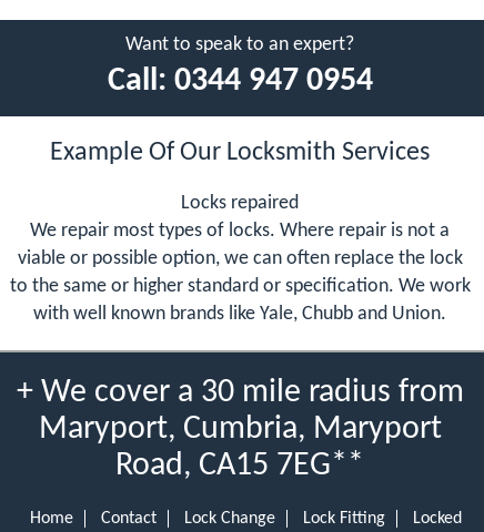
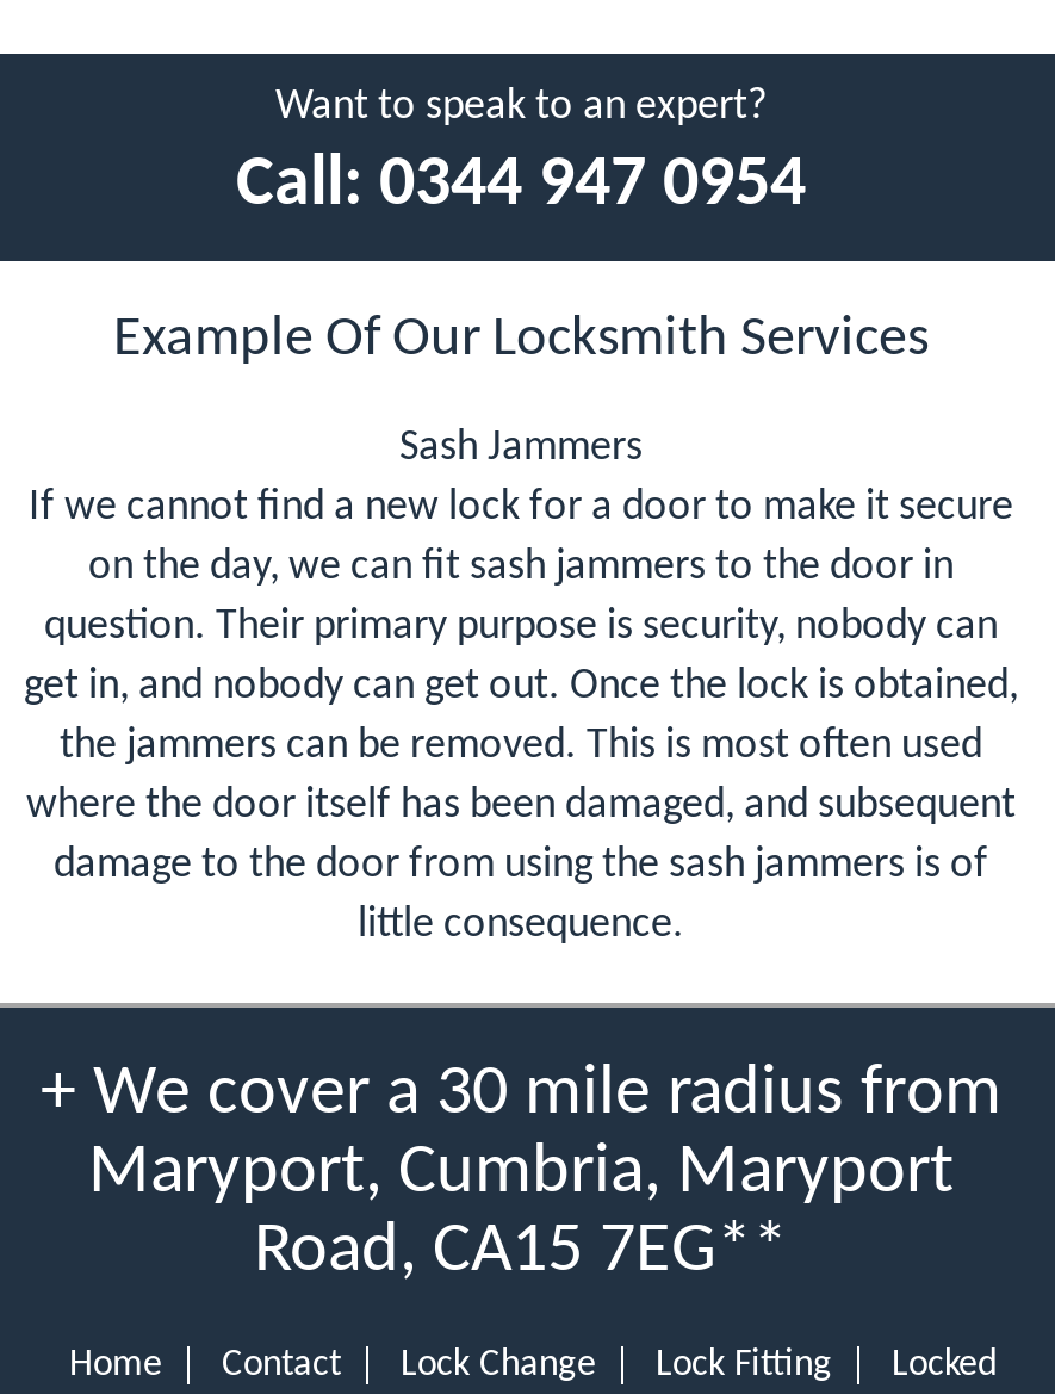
- Locks repaired
- We repair most types of locks. Where repair is not a
- viable or possible option, we can often replace the lock
- to the same or higher standard or specification. We work
- with well known brands like Yale, Chubb and Union.
+ Sash Jammers
+ If we cannot find a new lock for a door to make it secure
+ on the day, we can fit sash jammers to the door in
+ question. Their primary purpose is security, nobody can
+ get in, and nobody can get out. Once the lock is obtained,
+ the jammers can be removed. This is most often used
+ where the door itself has been damaged, and subsequent
+ damage to the door from using the sash jammers is of
+ little consequence.
